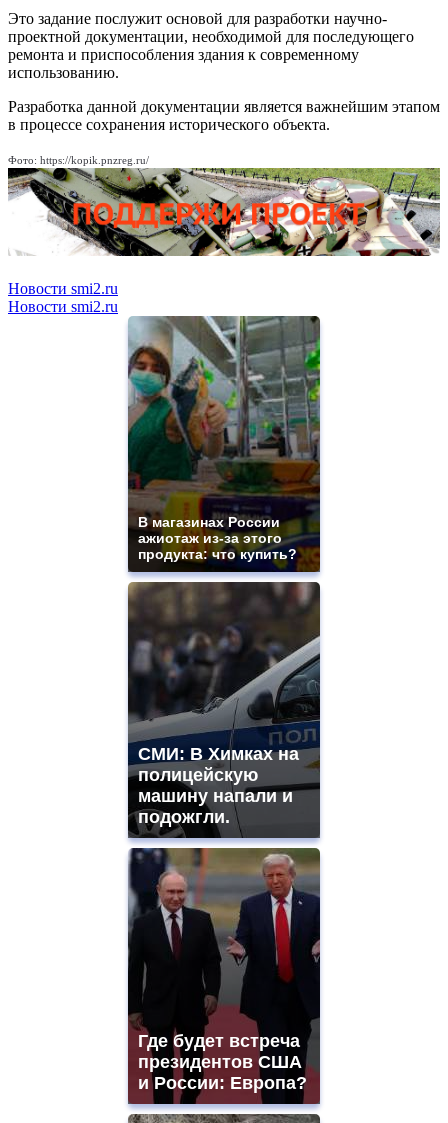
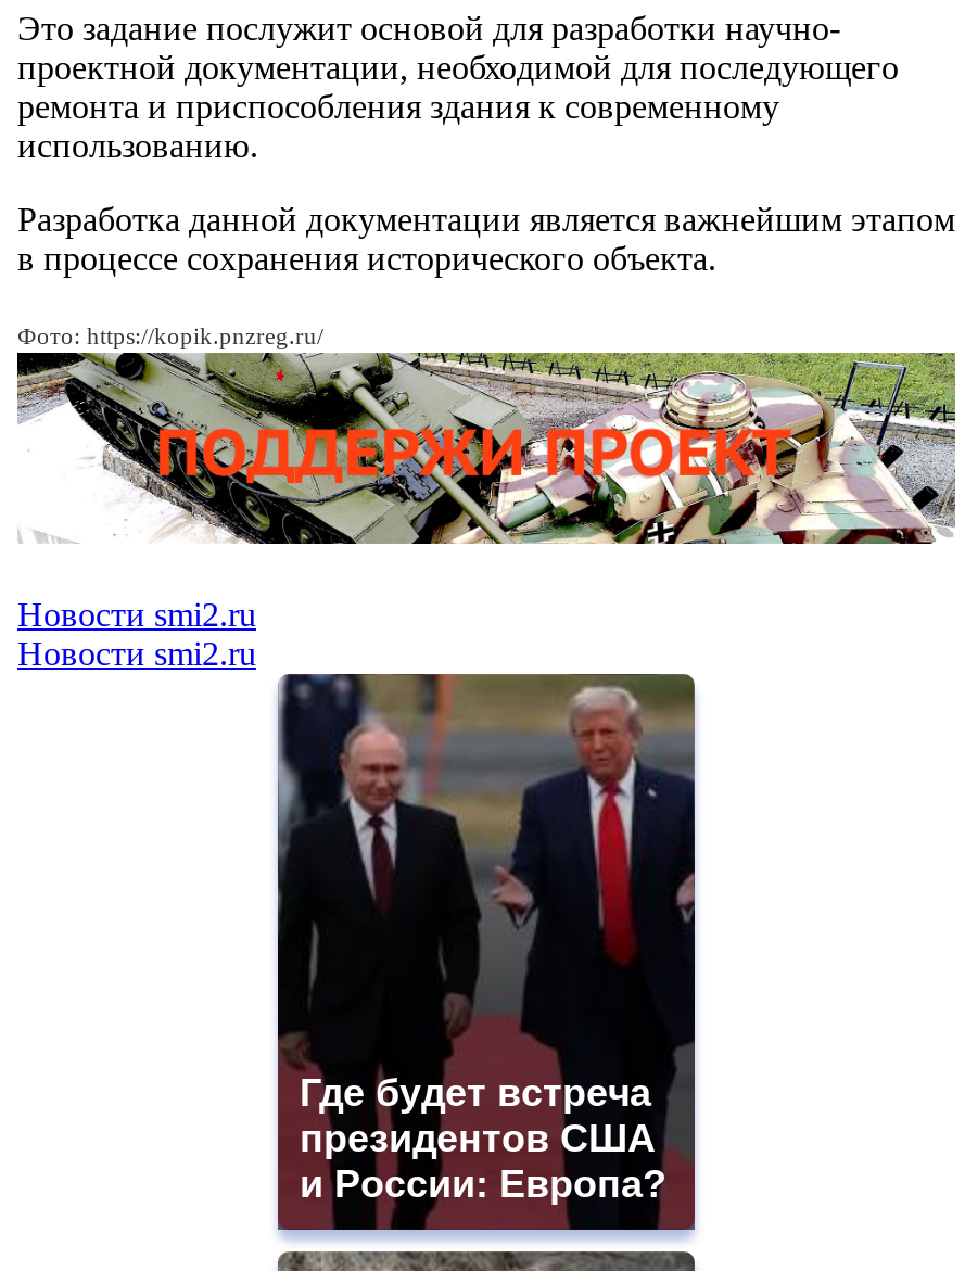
- [image]
- В магазинах России
- ажиотаж из-за этого
- продукта: что купить?

- [image]
- СМИ: В Химках на
- полицейскую
- машину напали и
- подожгли.
